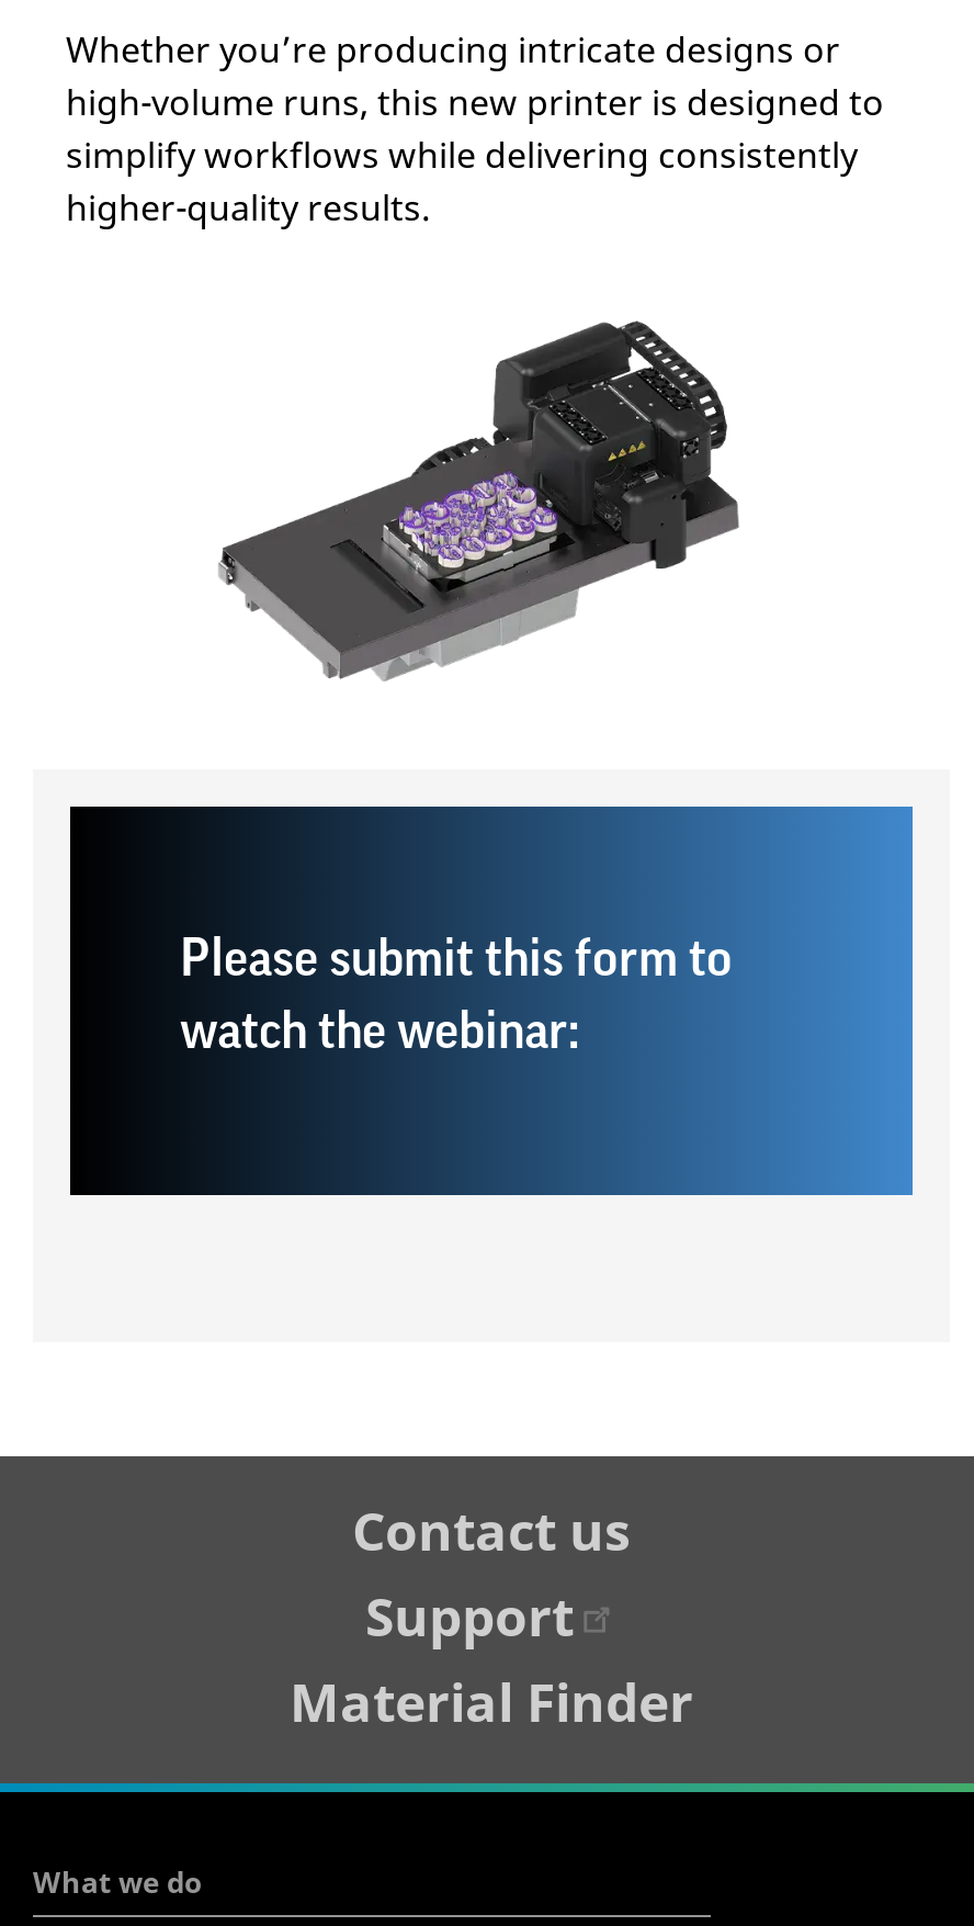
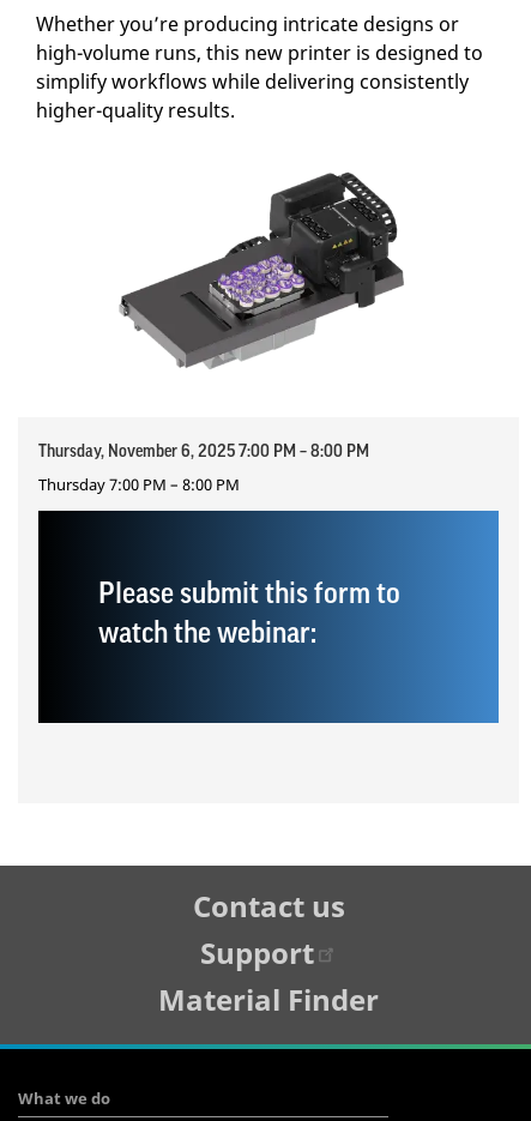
+ Thursday, November 6, 2025 7:00 PM – 8:00 PM
+ Thursday 7:00 PM – 8:00 PM
